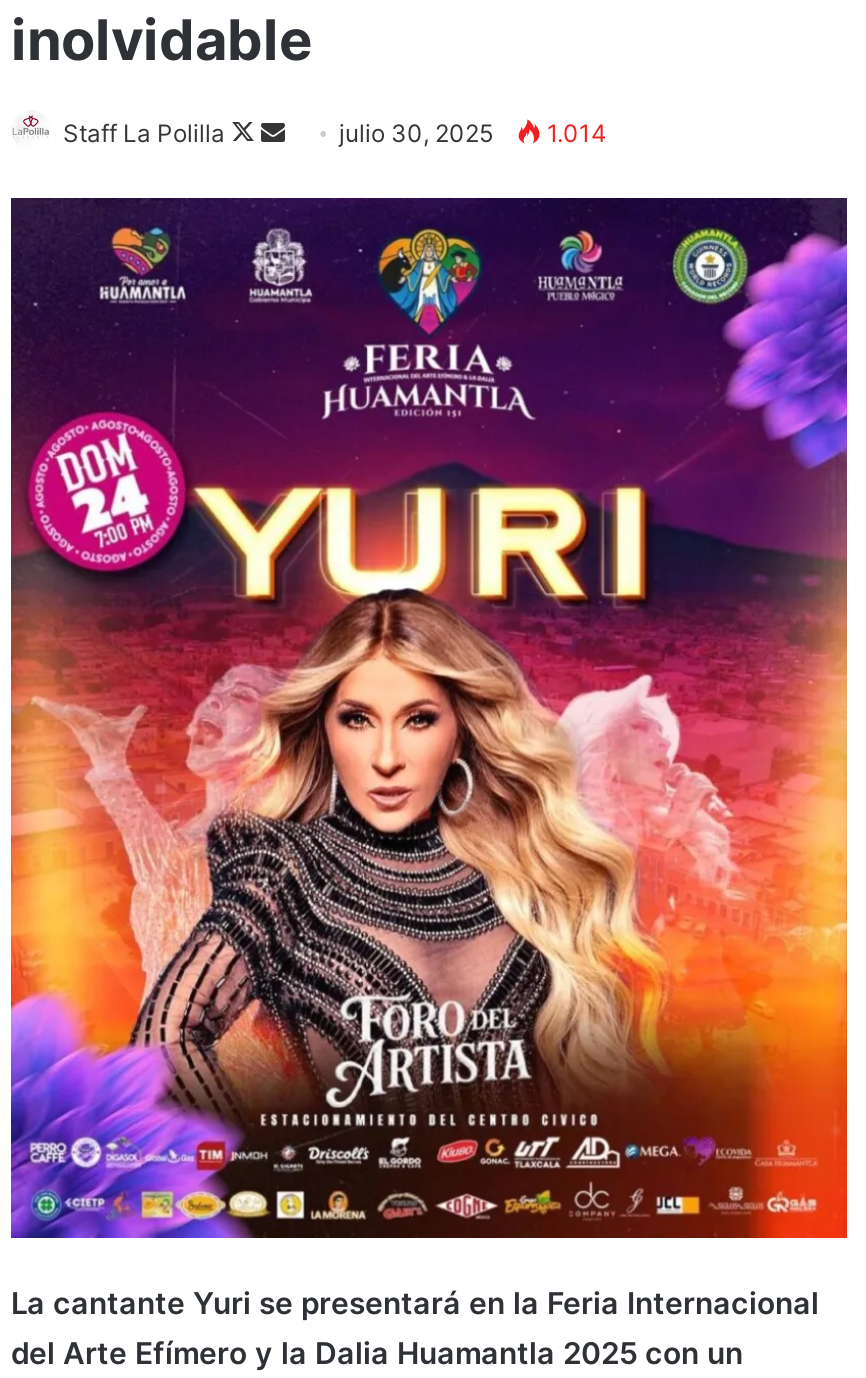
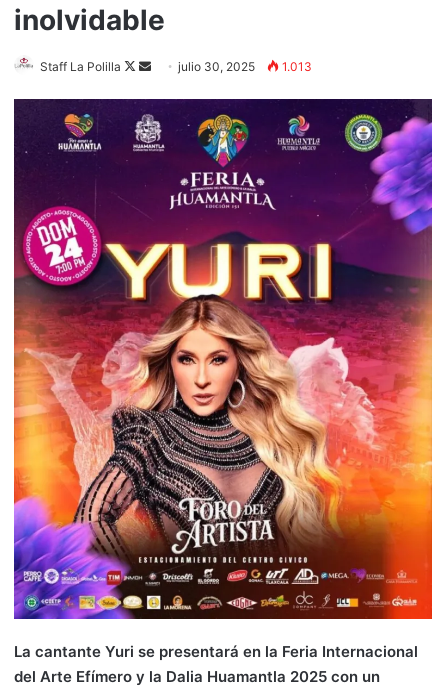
- 1.014
+ 1.013
